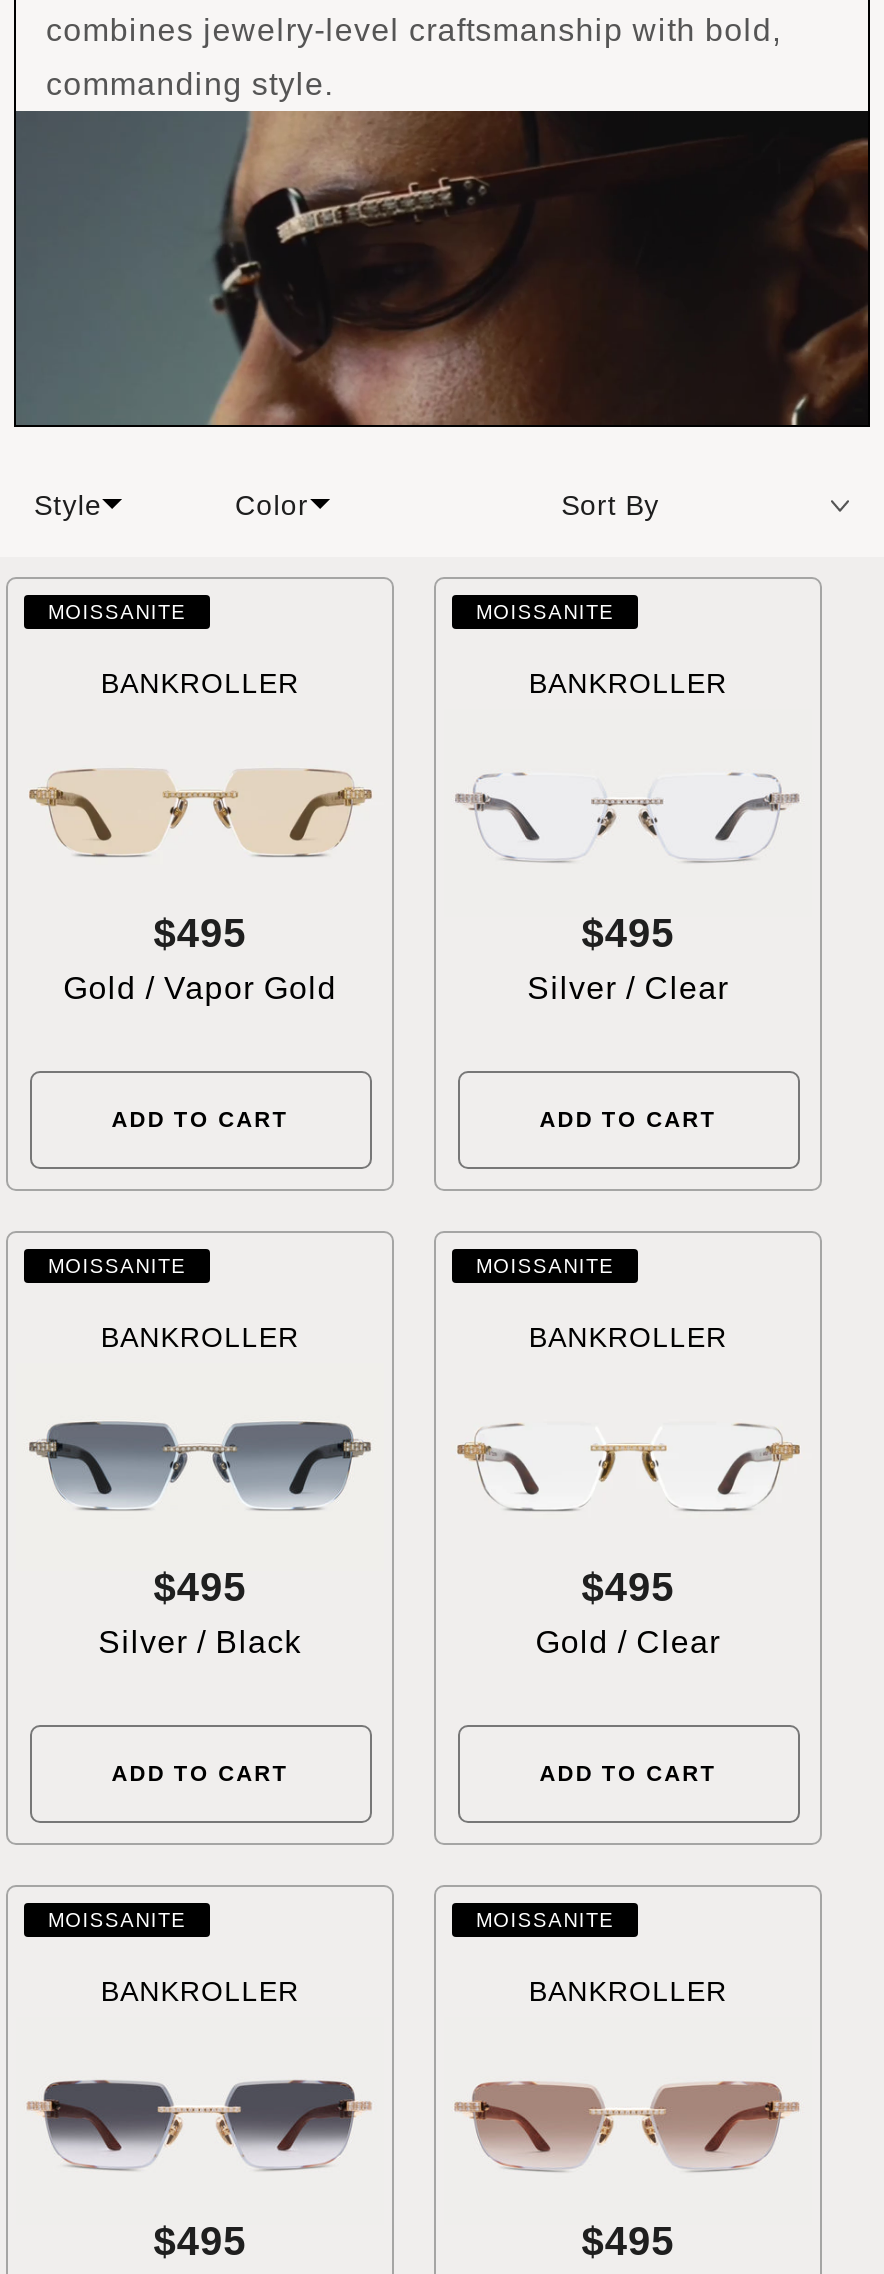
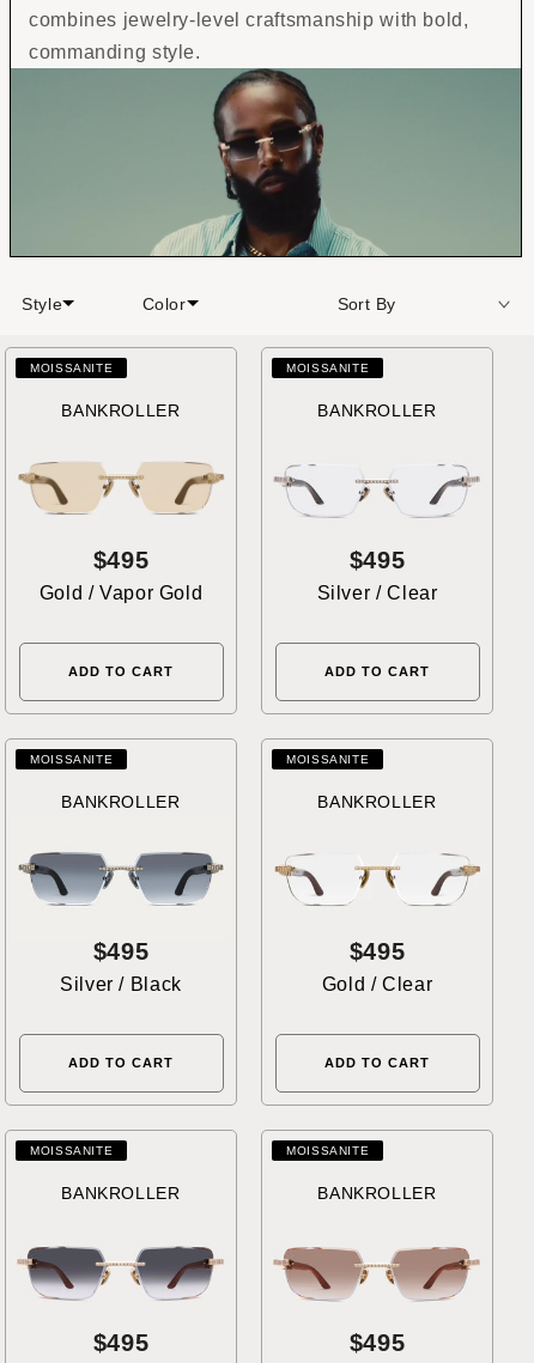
- [image]
+ [image]
